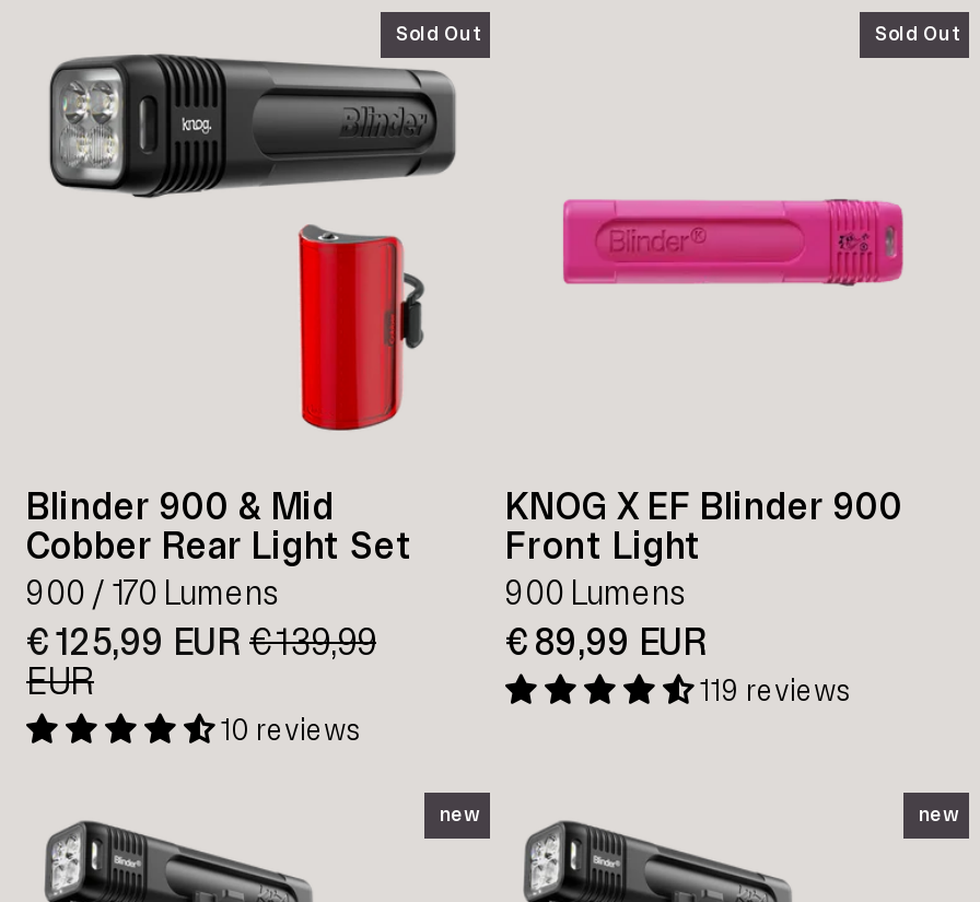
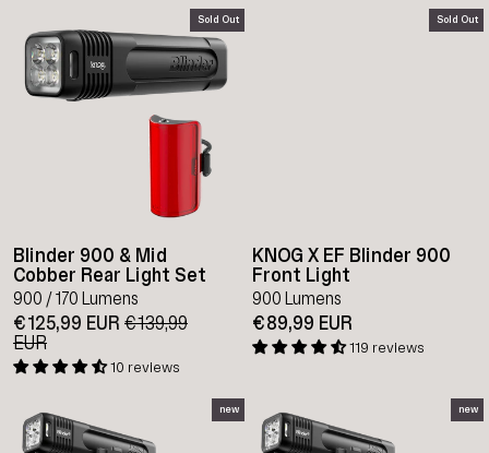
- [image]
